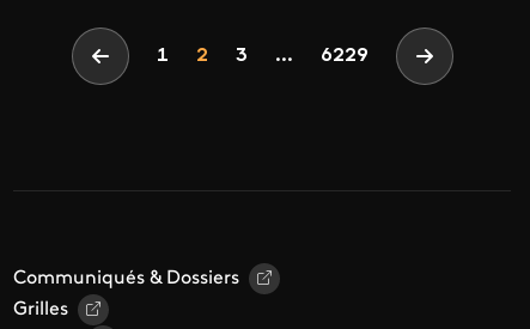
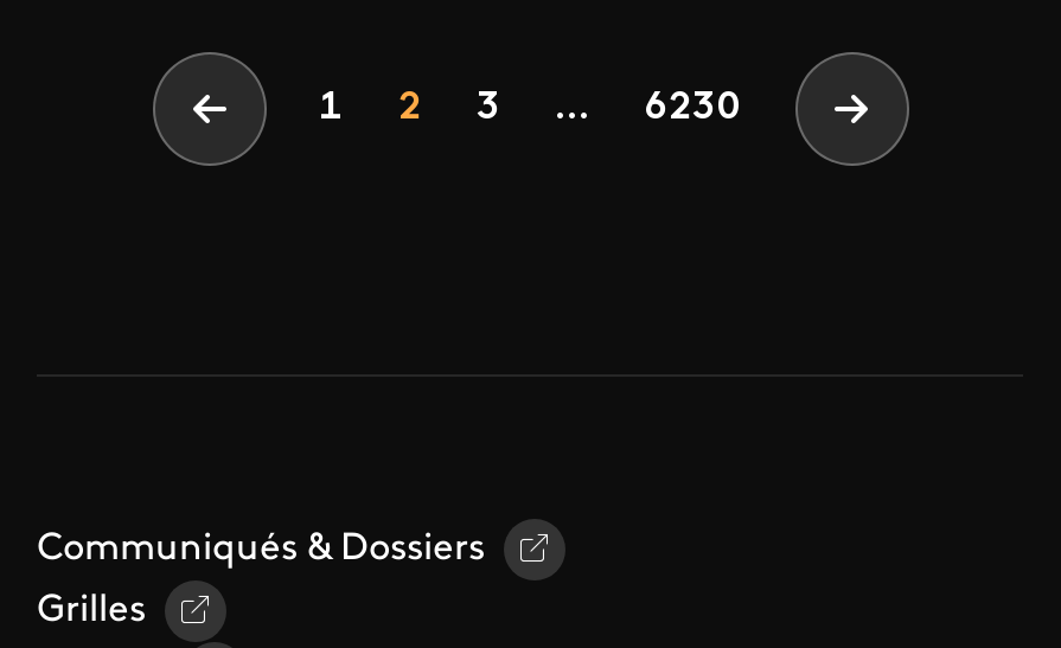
- 6229
+ 6230
